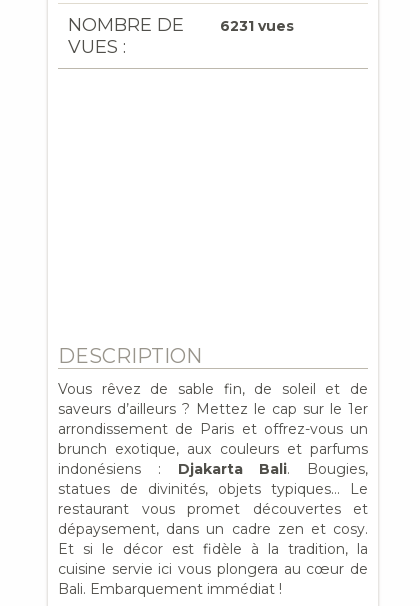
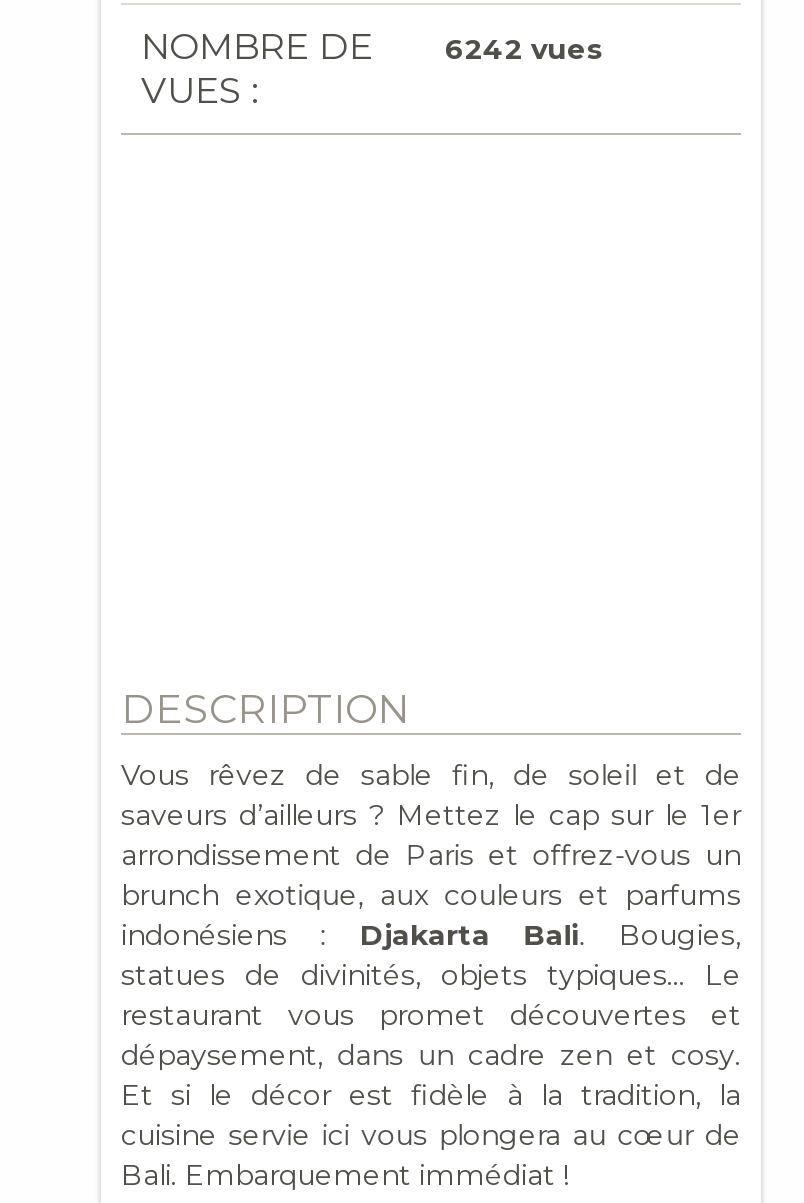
- NOMBRE DE 6231 vues
+ NOMBRE DE 6242 vues
